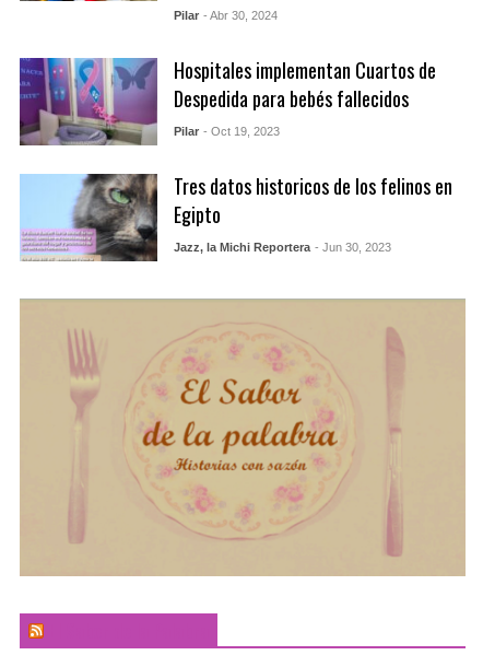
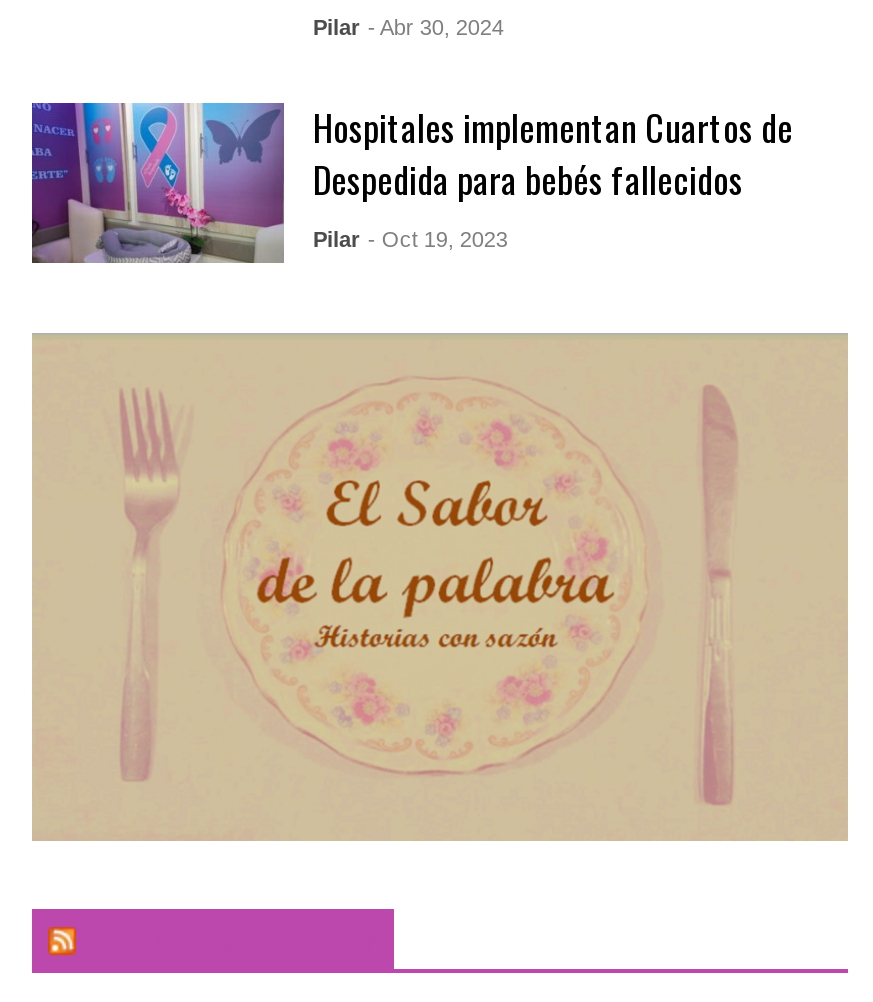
- [image]
- Tres datos historicos de los felinos en
- Egipto
- Jazz, la Michi Reportera - Jun 30, 2023
